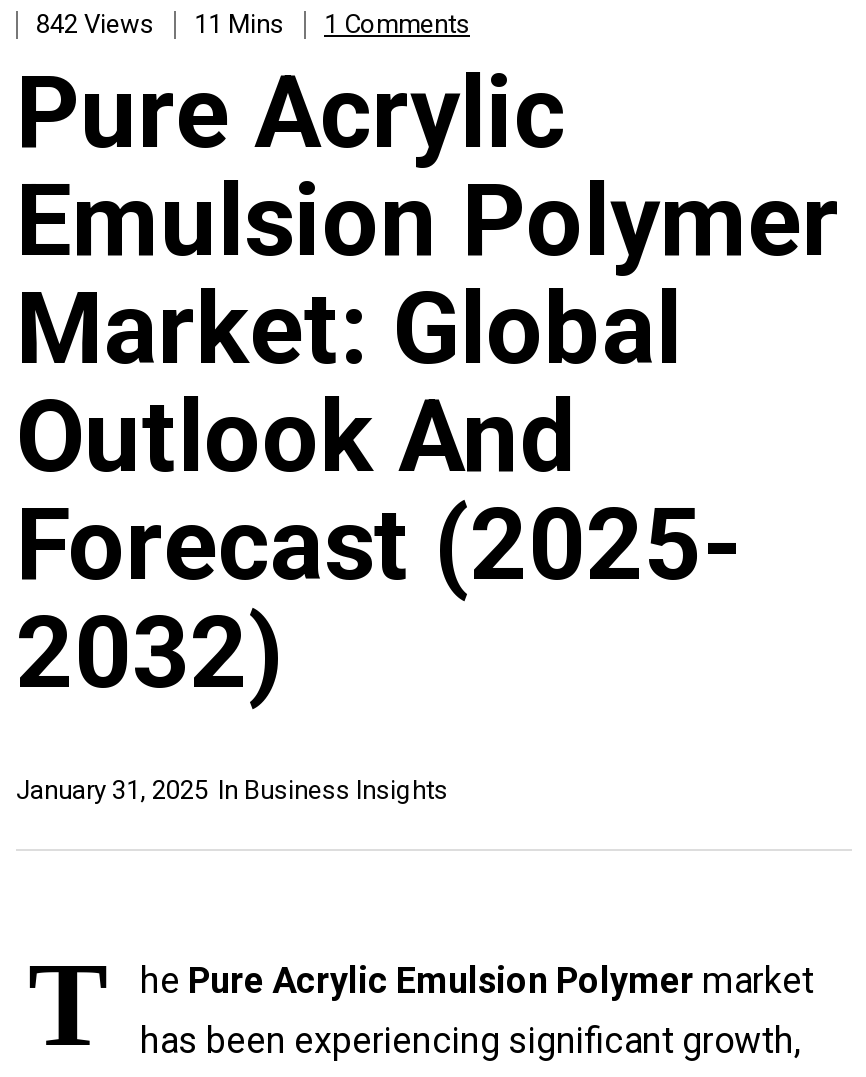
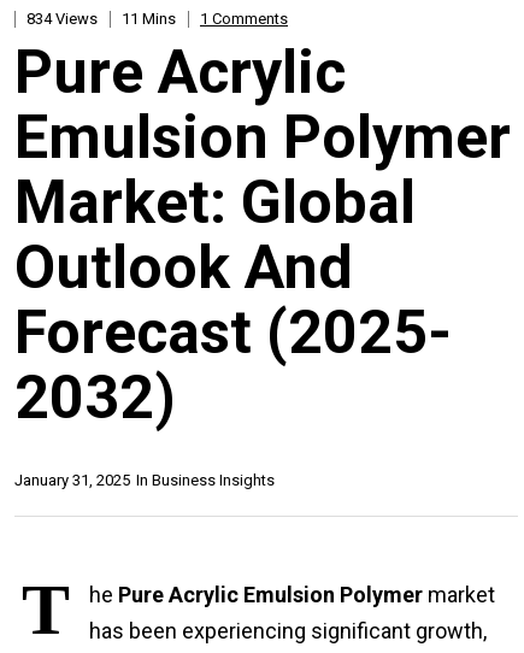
- 842 Views 11 Mins 1 Comments
+ 834 Views 11 Mins 1 Comments
